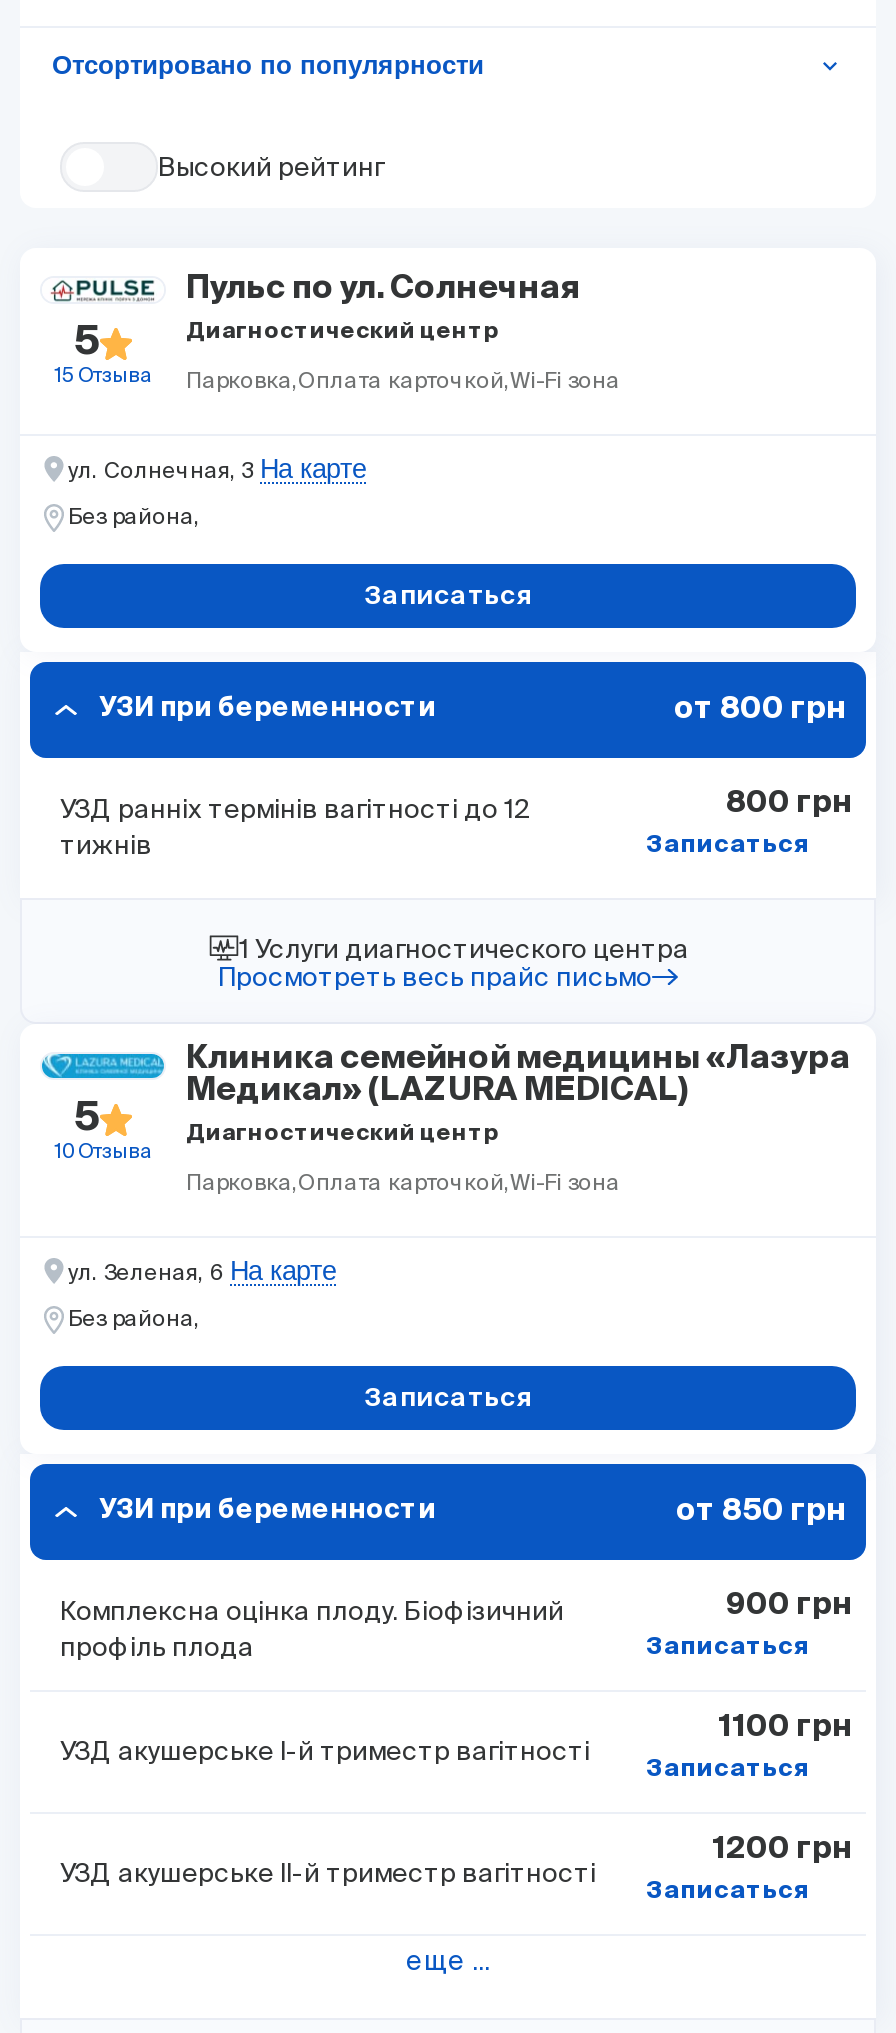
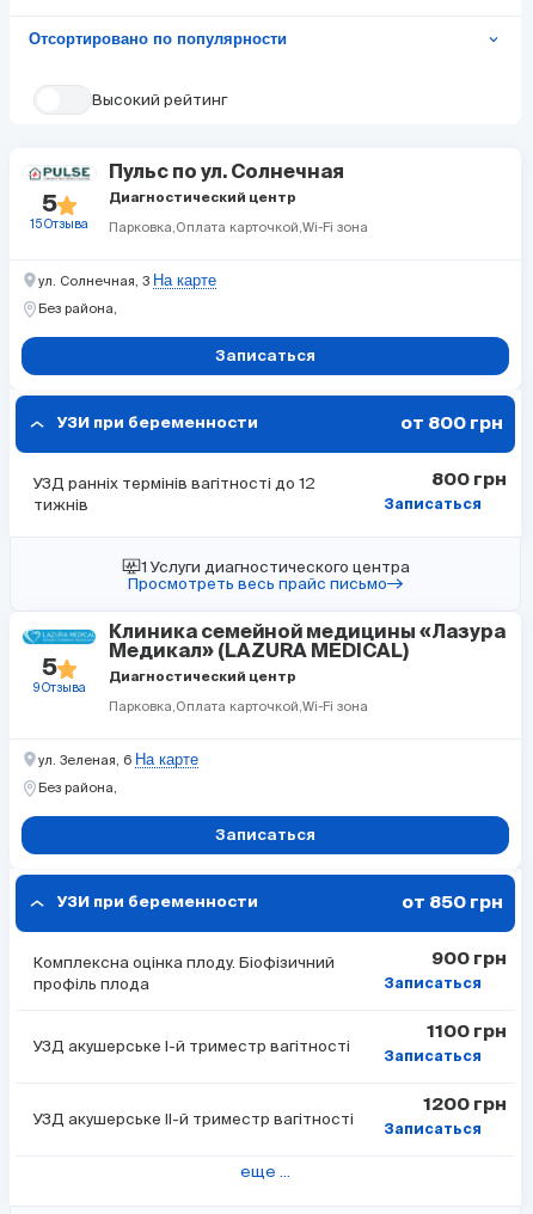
- 10 Отзыва
+ 9 Отзыва
